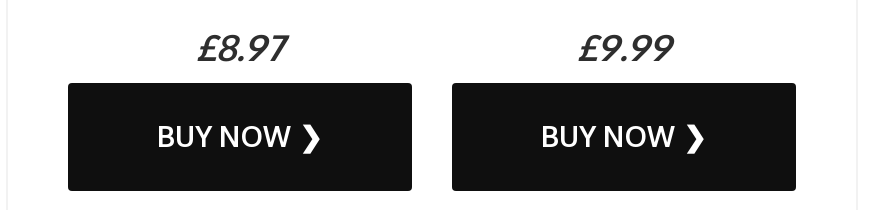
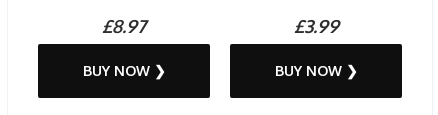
- £9.99
+ £3.99
